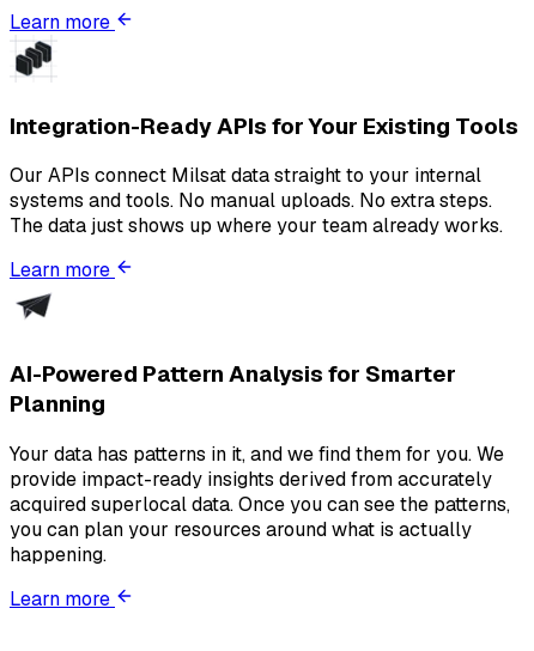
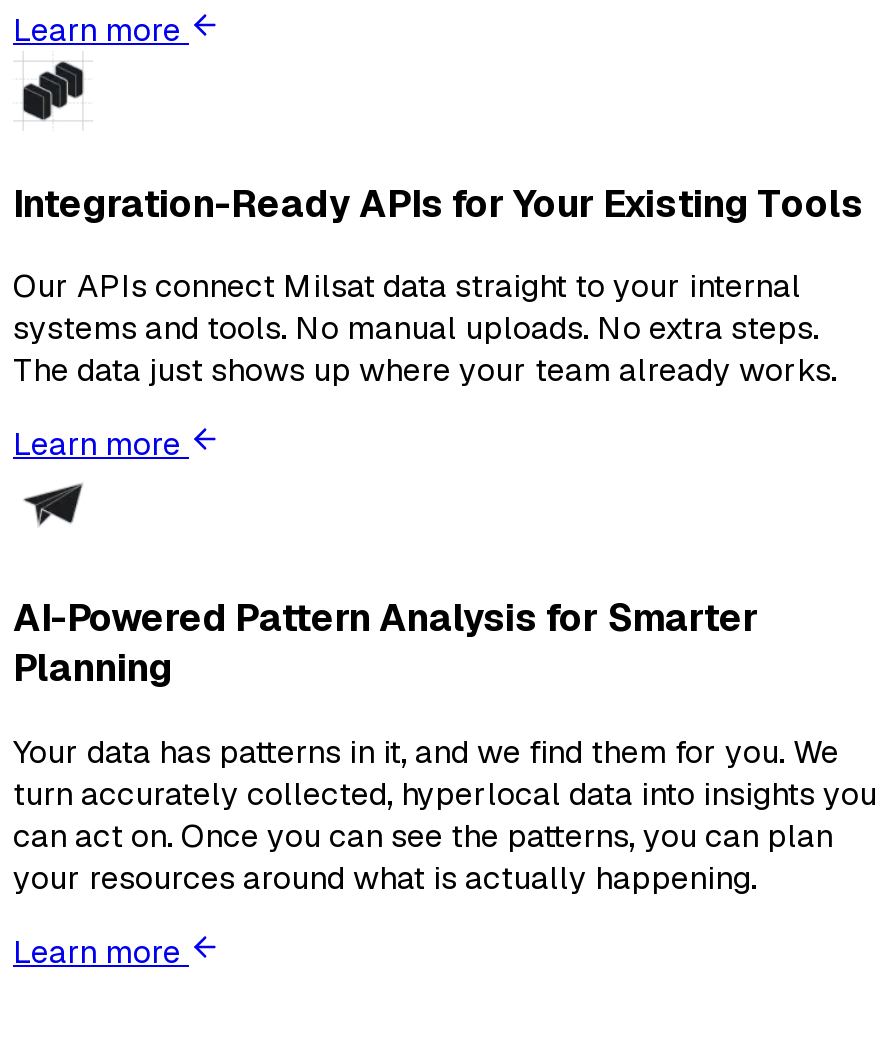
- provide impact-ready insights derived from accurately
- acquired superlocal data. Once you can see the patterns,
- you can plan your resources around what is actually
- happening.
+ turn accurately collected, hyperlocal data into insights you
+ can act on. Once you can see the patterns, you can plan
+ your resources around what is actually happening.
